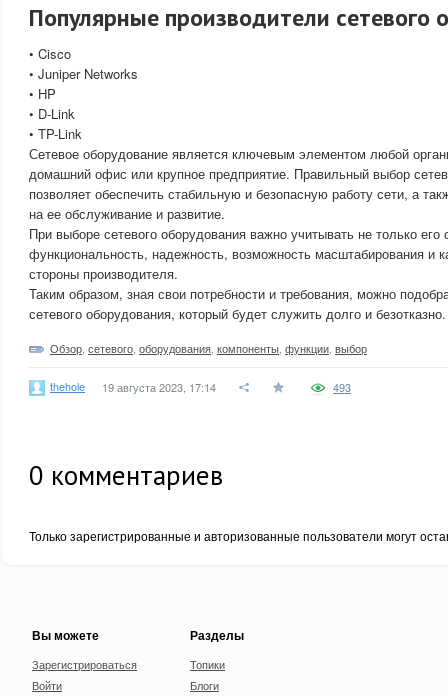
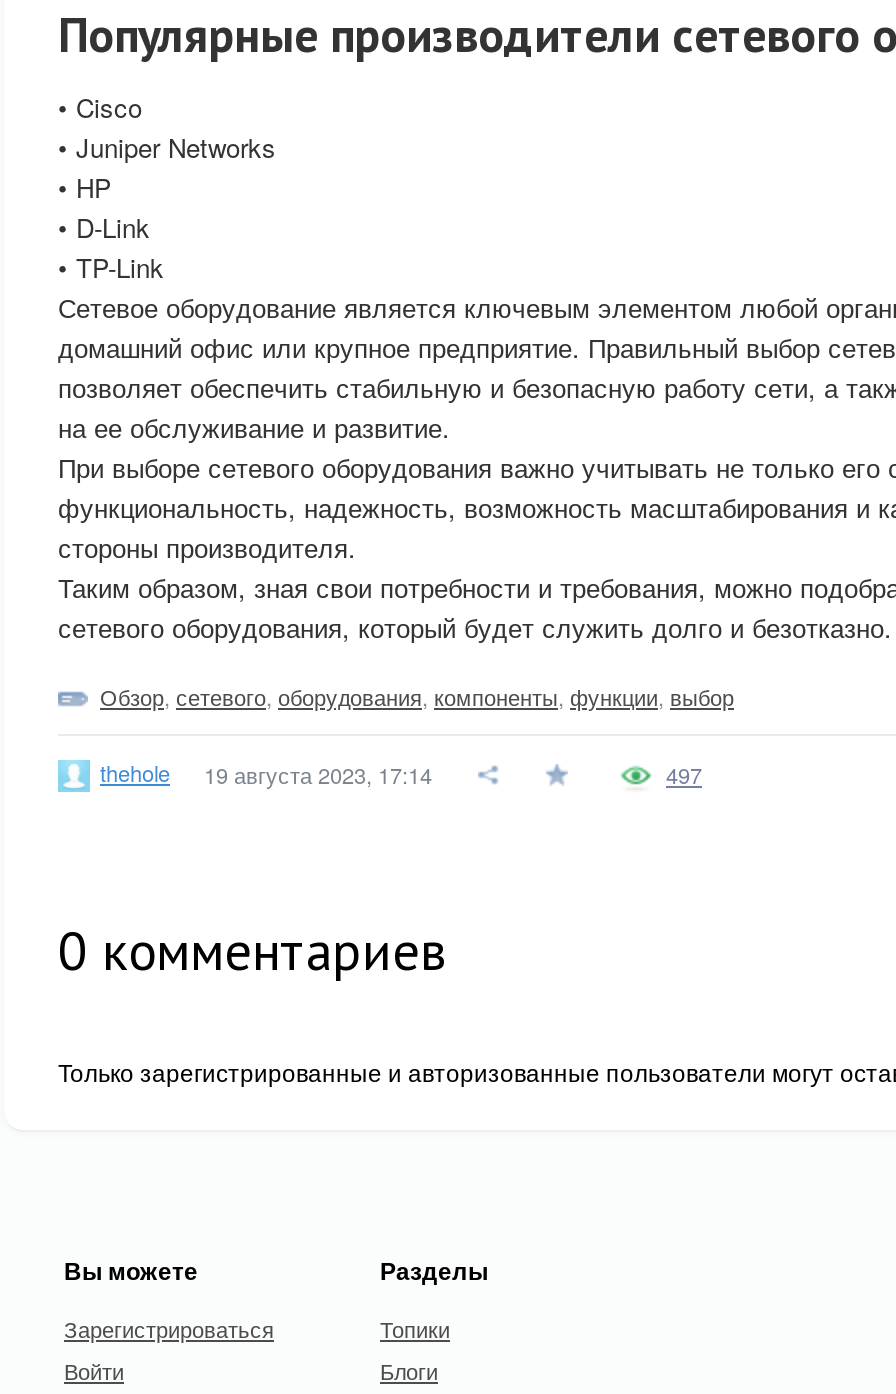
- 493
+ 497
